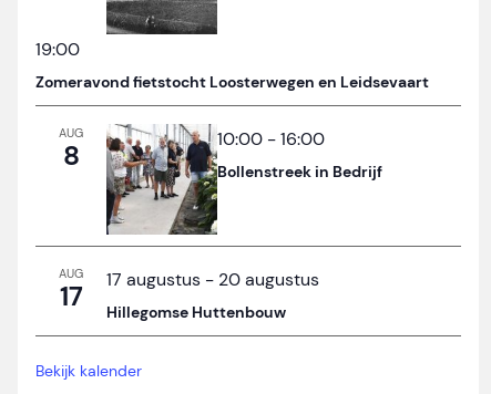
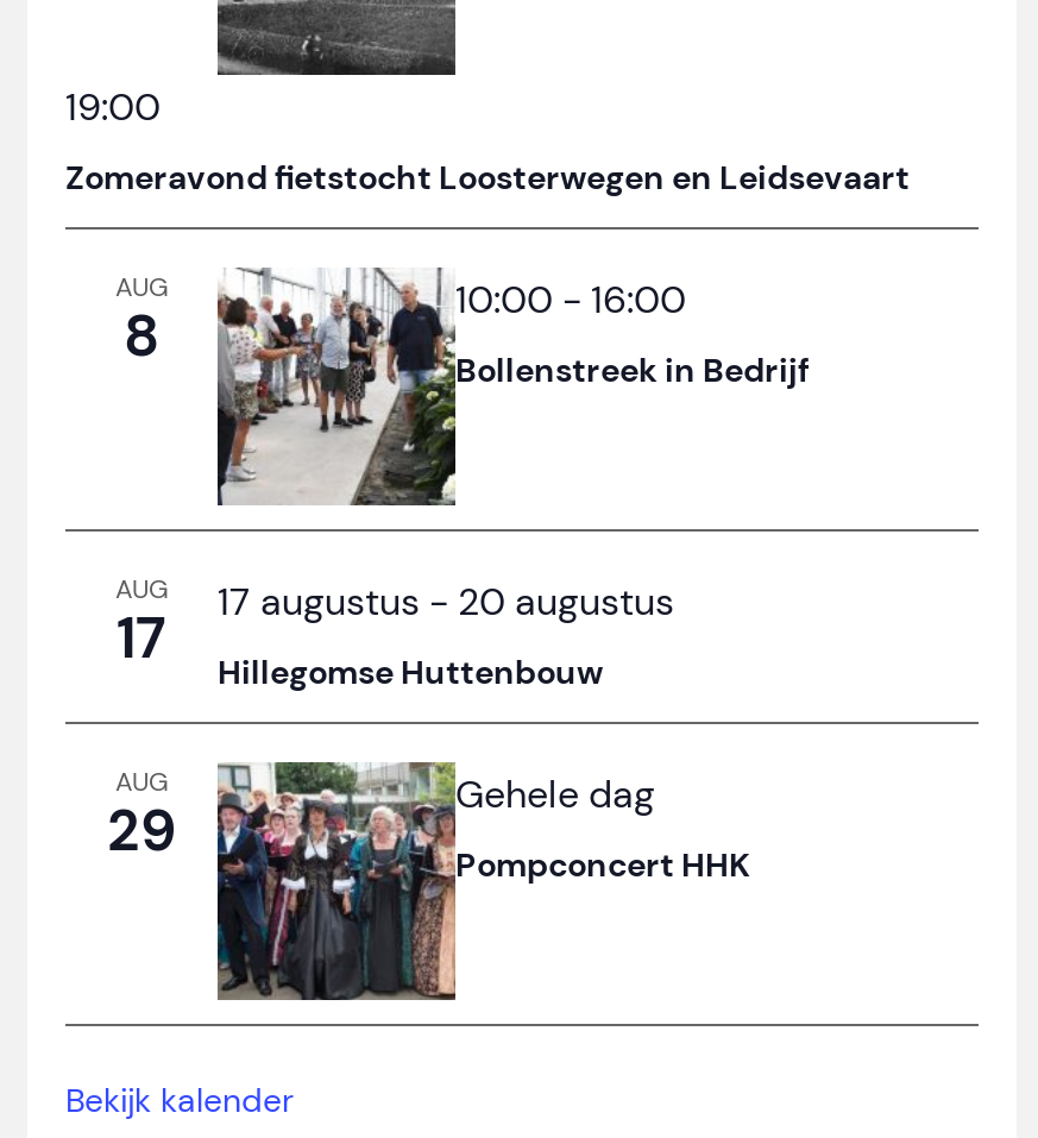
+ [image]
+ AUG
+ 29
+ Gehele dag
+ Pompconcert HHK
